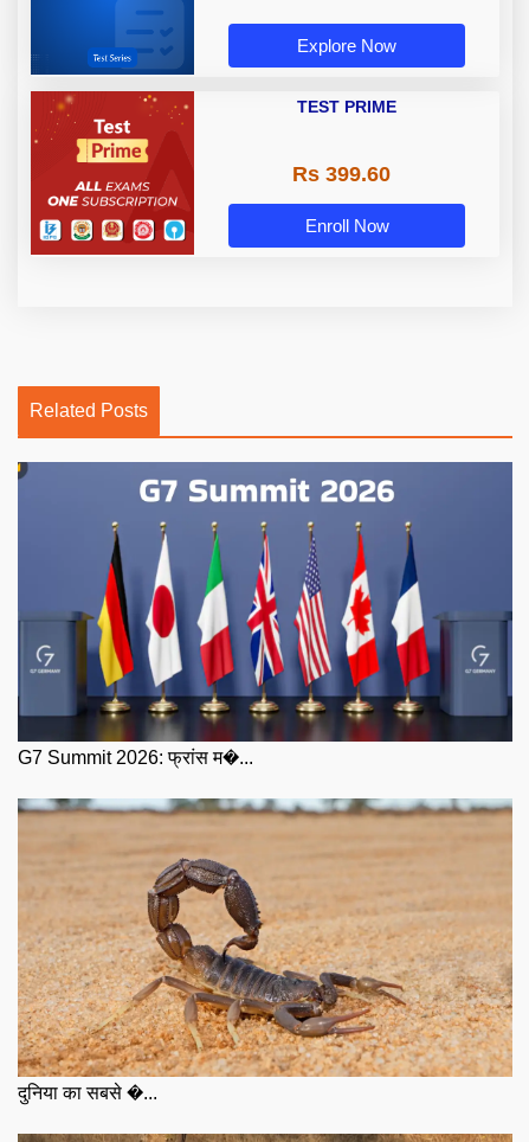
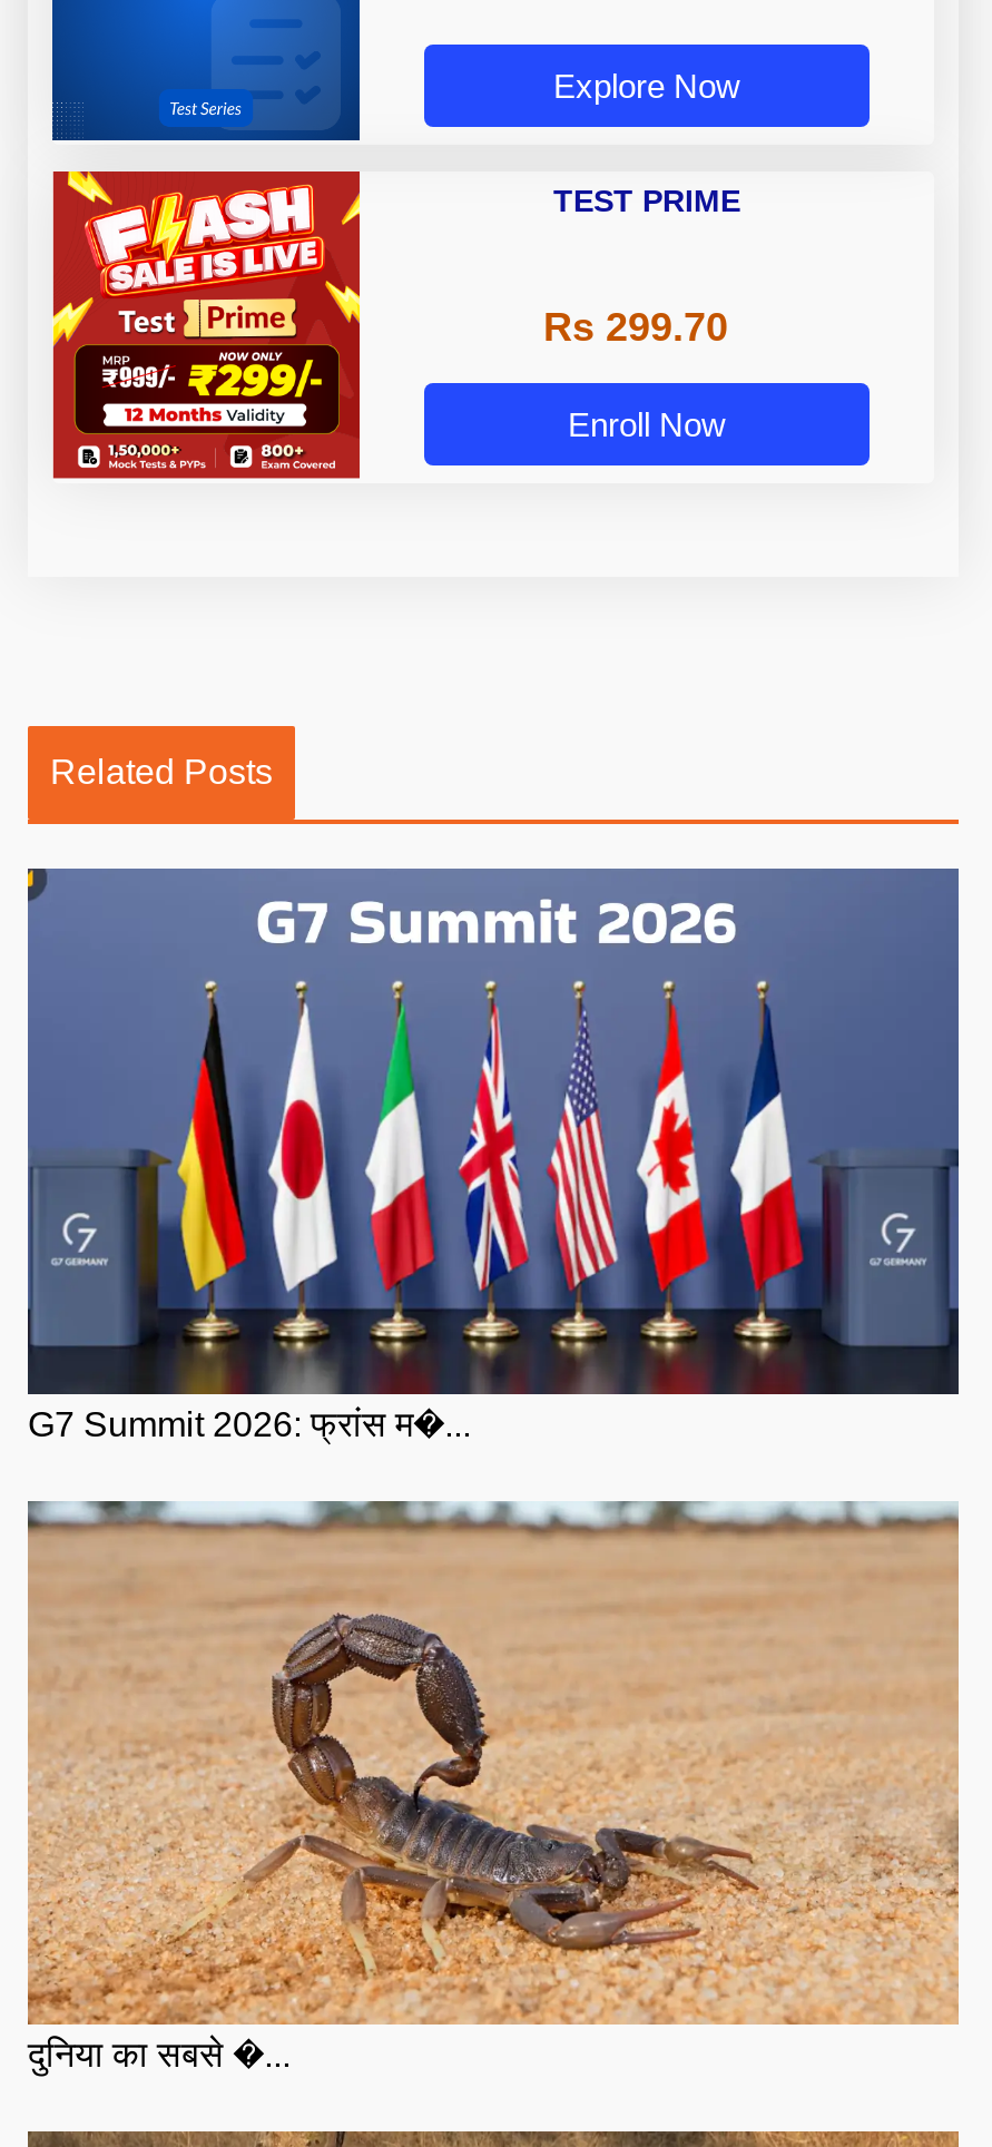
- [image]
+ [image]

- Rs 399.60
+ Rs 299.70
